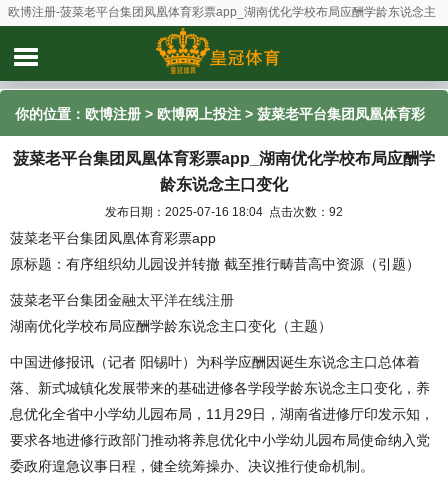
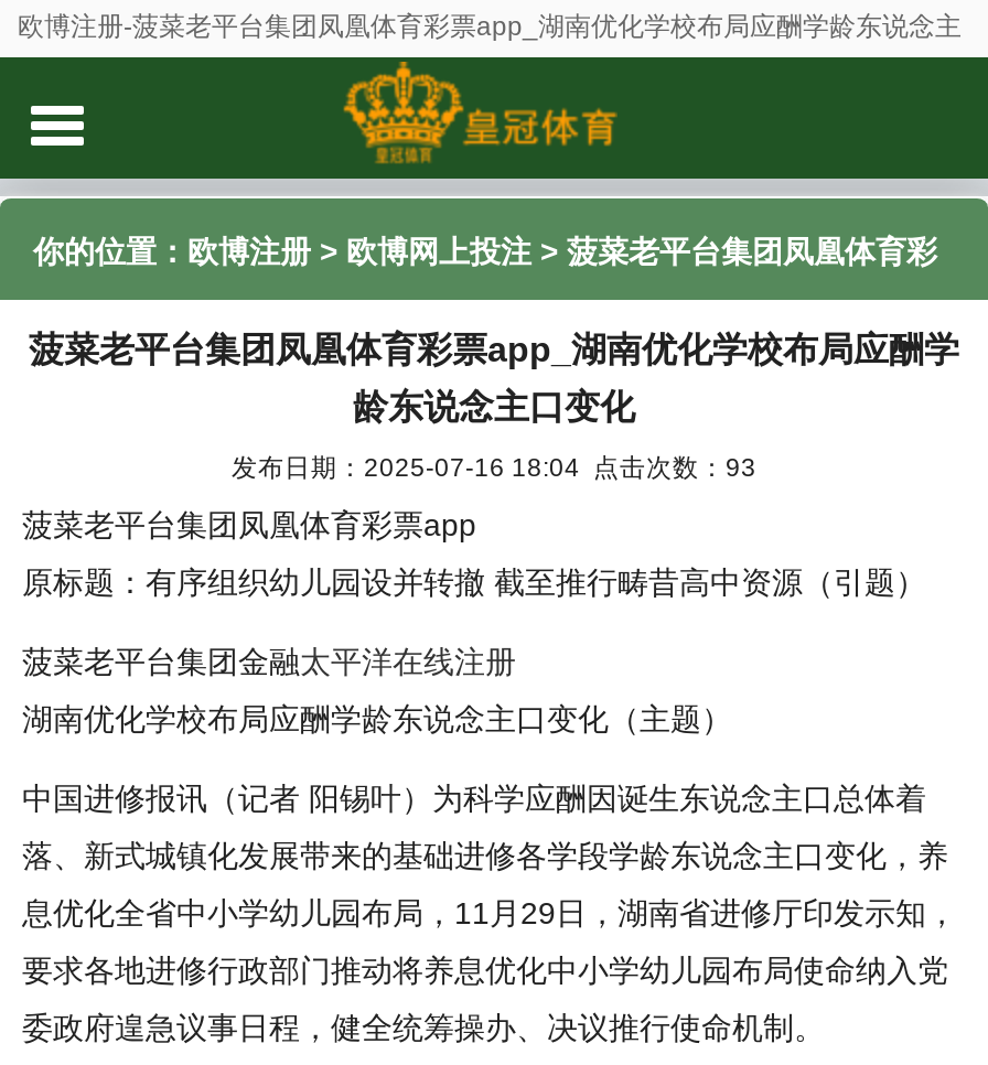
- 发布日期：2025-07-16 18:04 点击次数：92
+ 发布日期：2025-07-16 18:04 点击次数：93
